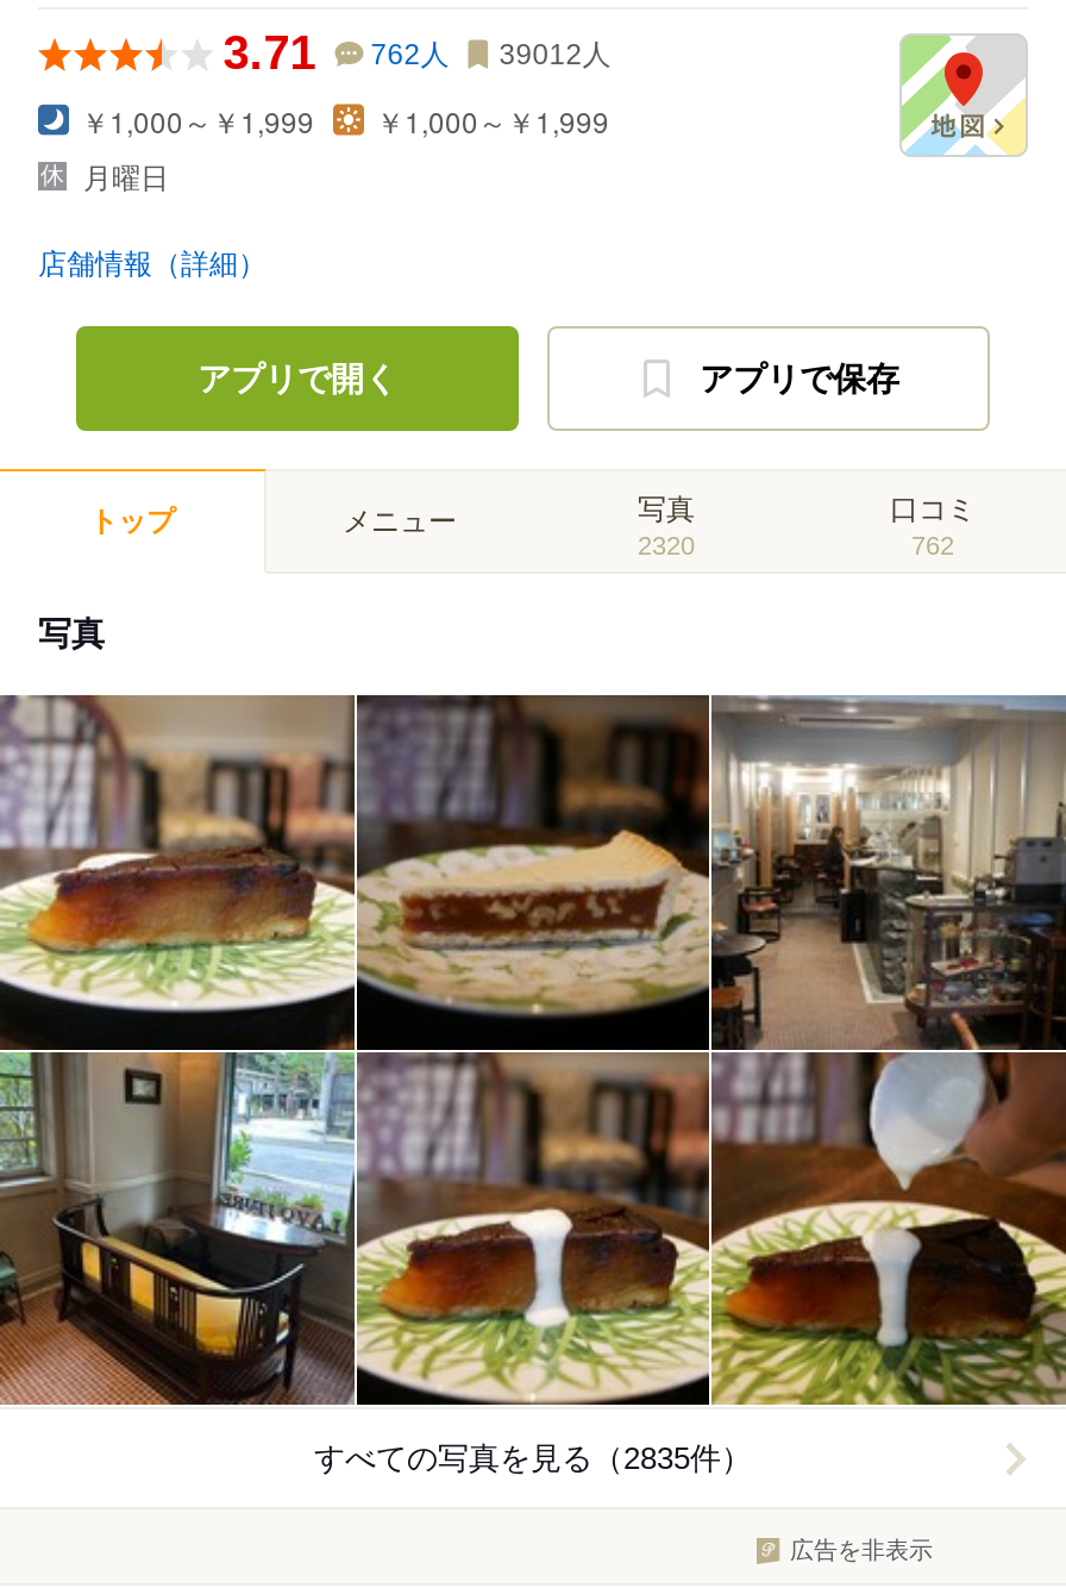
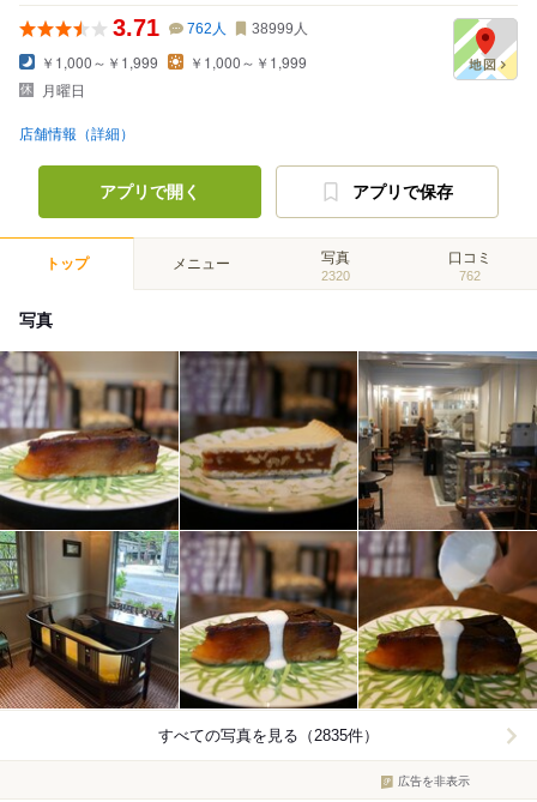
- 3.71 762人 39012人
+ 3.71 762人 38999人
